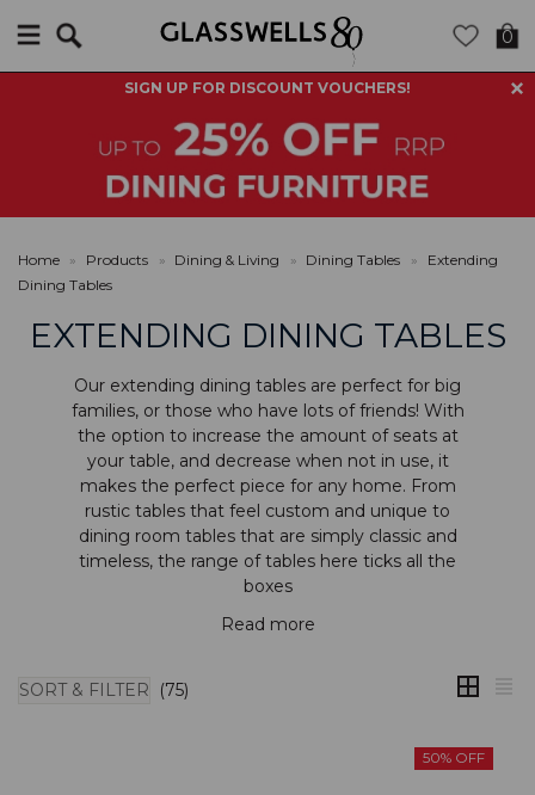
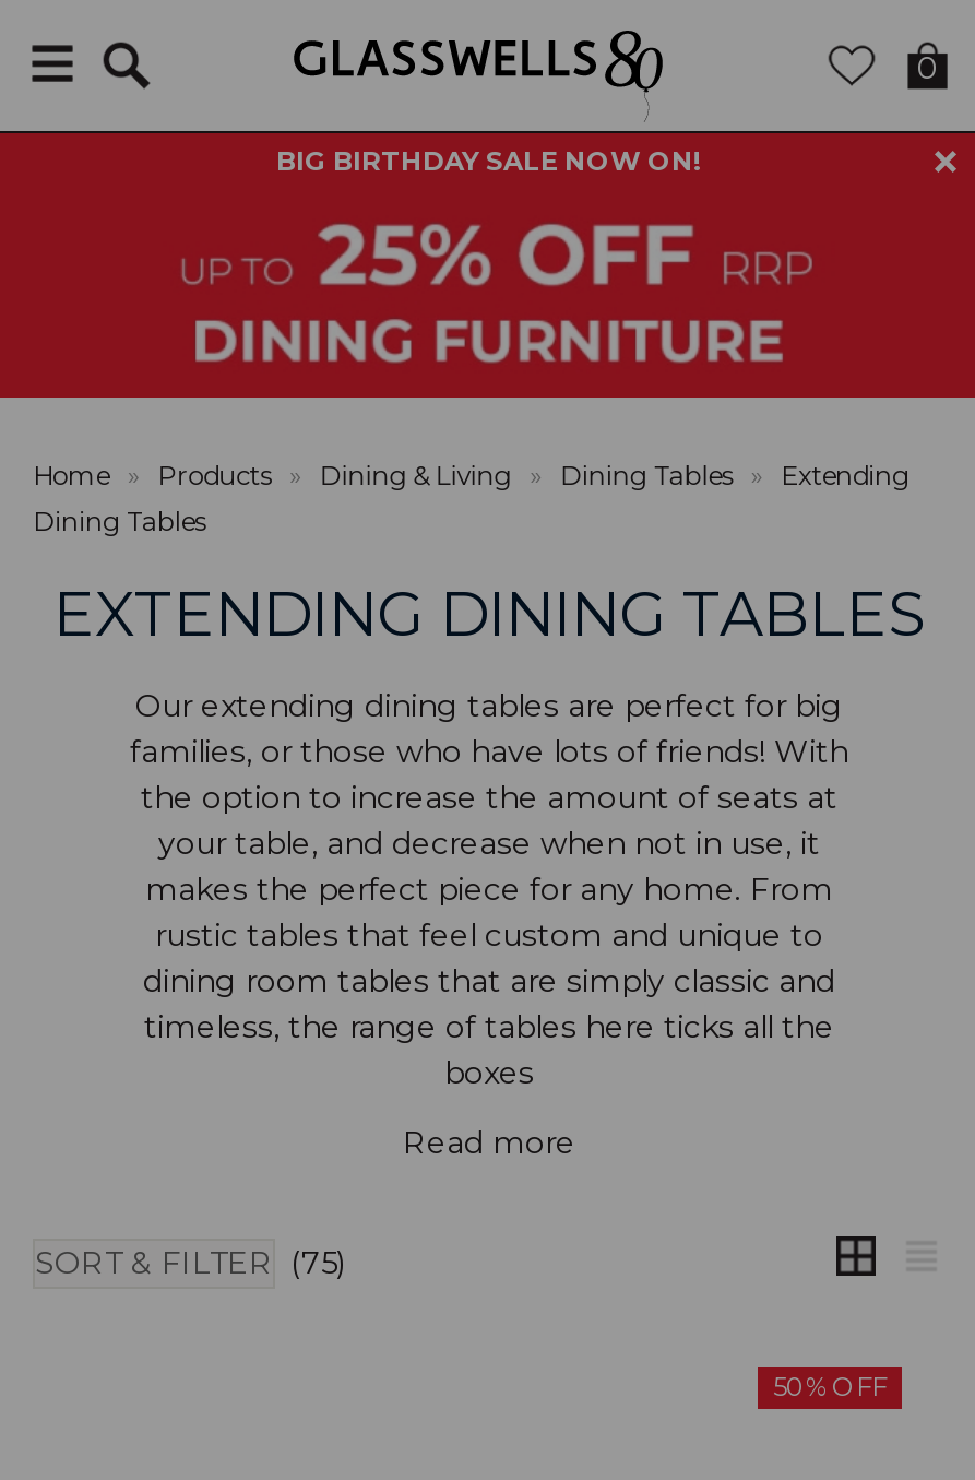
- SIGN UP FOR DISCOUNT VOUCHERS!
+ BIG BIRTHDAY SALE NOW ON!
